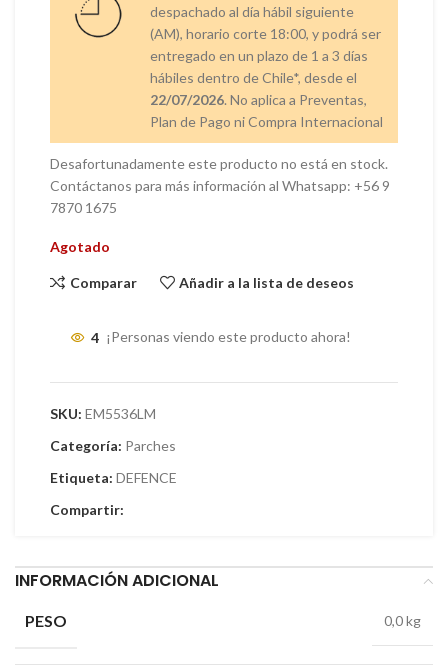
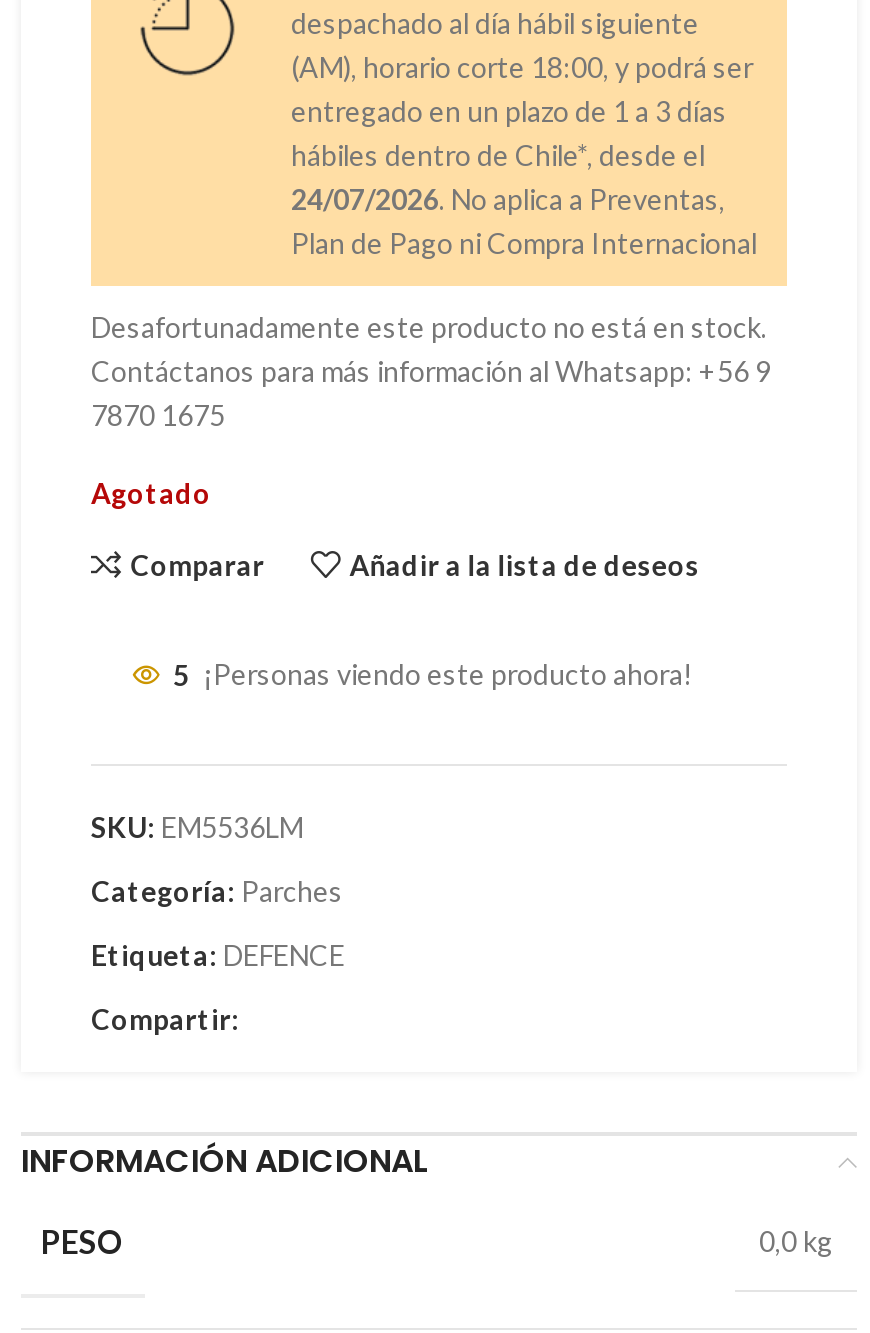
- 22/07/2026. No aplica a Preventas,
+ 24/07/2026. No aplica a Preventas,

- 4 ¡Personas viendo este producto ahora!
+ 5 ¡Personas viendo este producto ahora!
